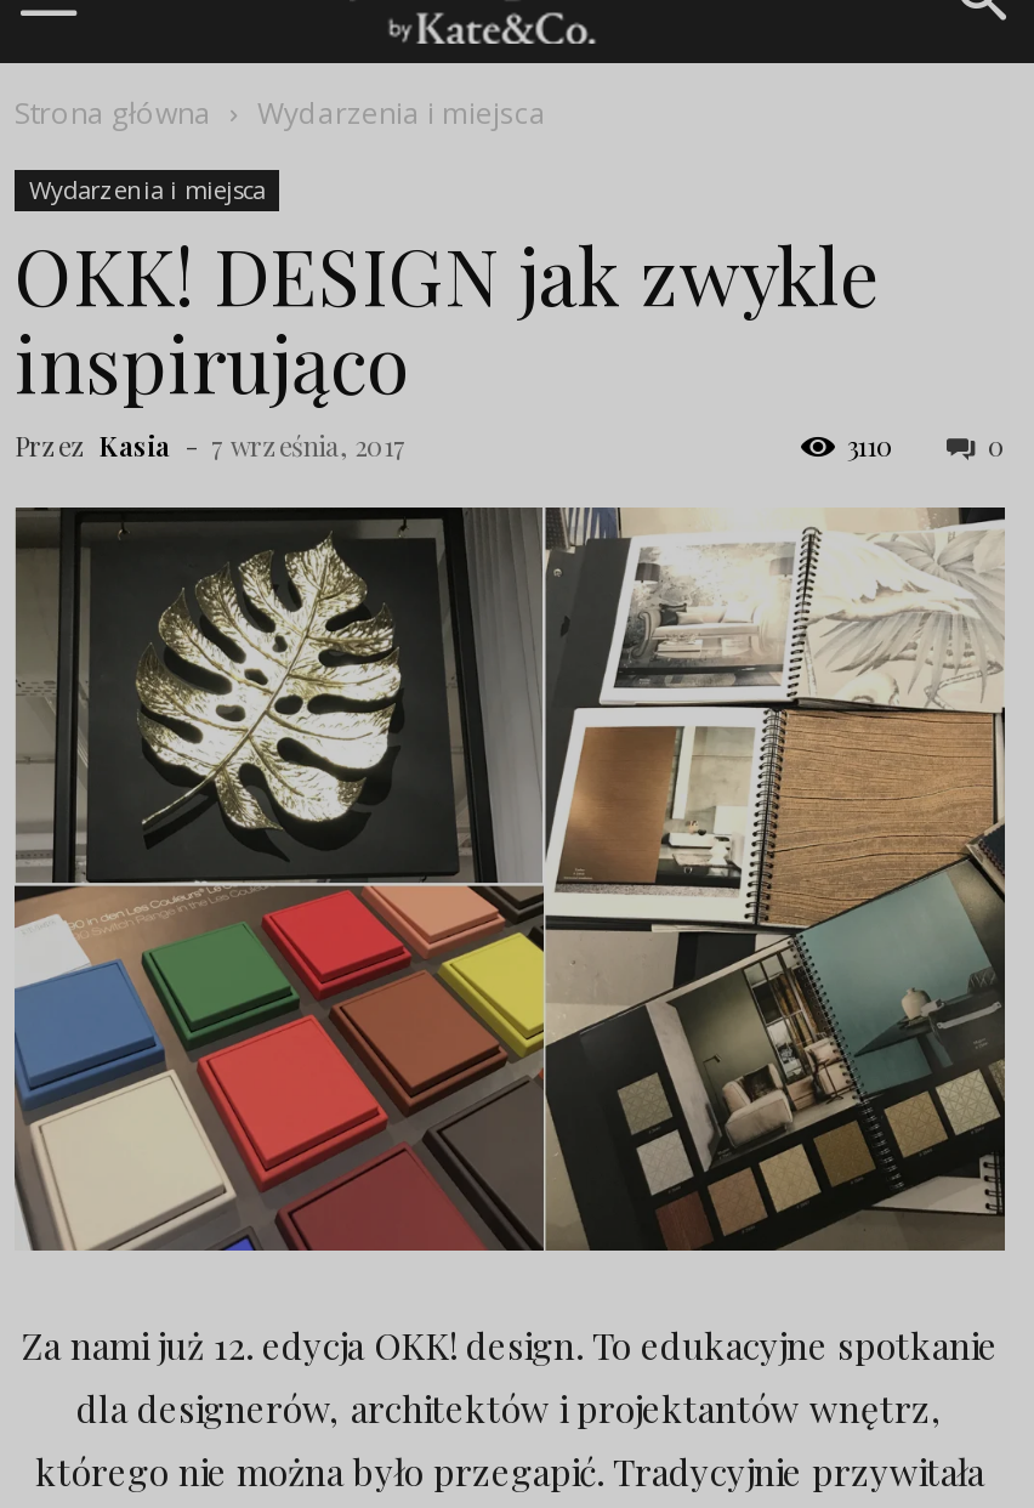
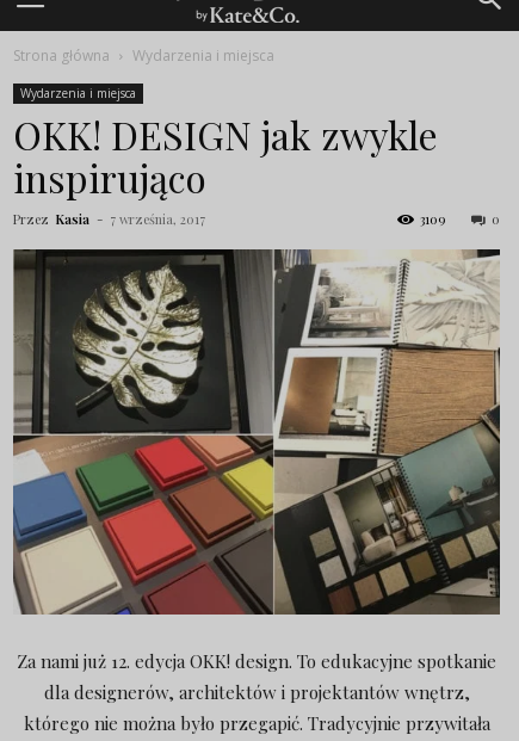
- 3110
+ 3109
